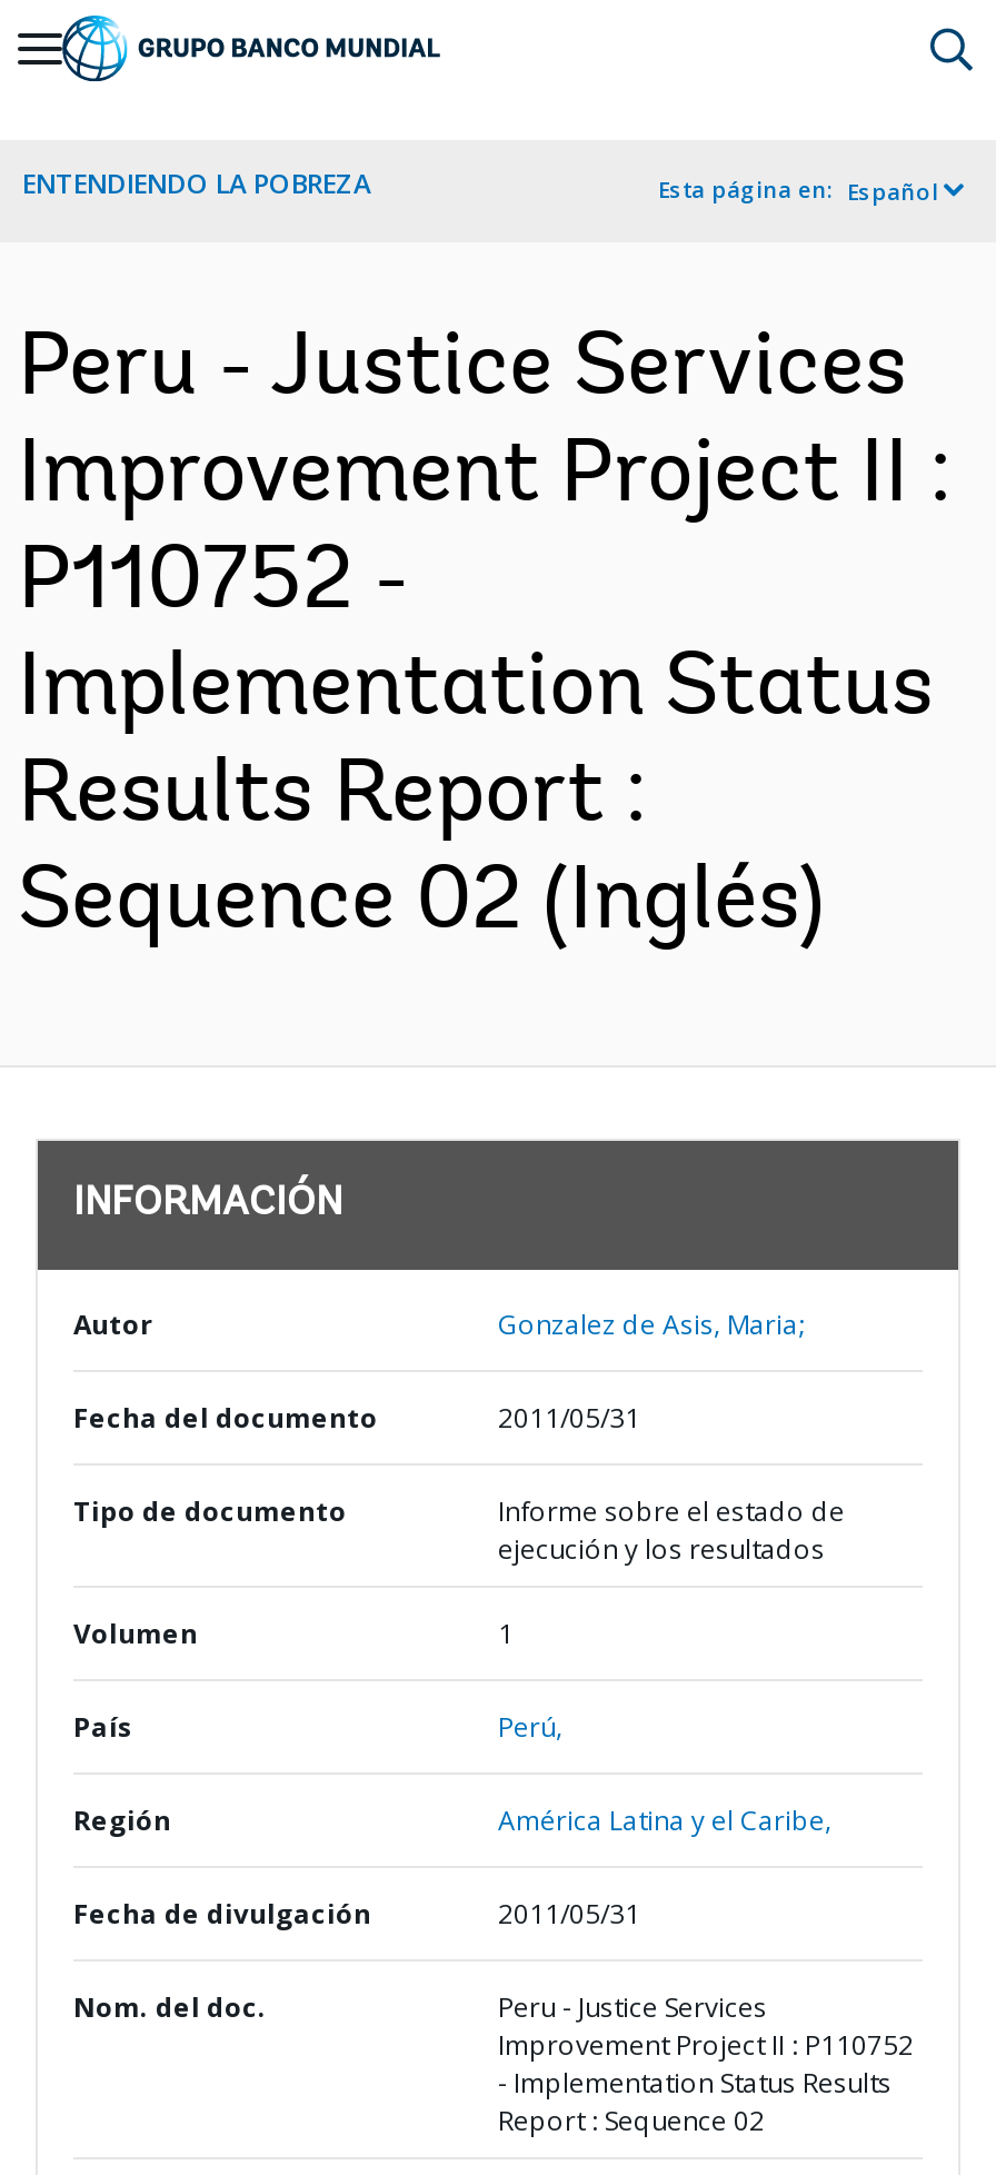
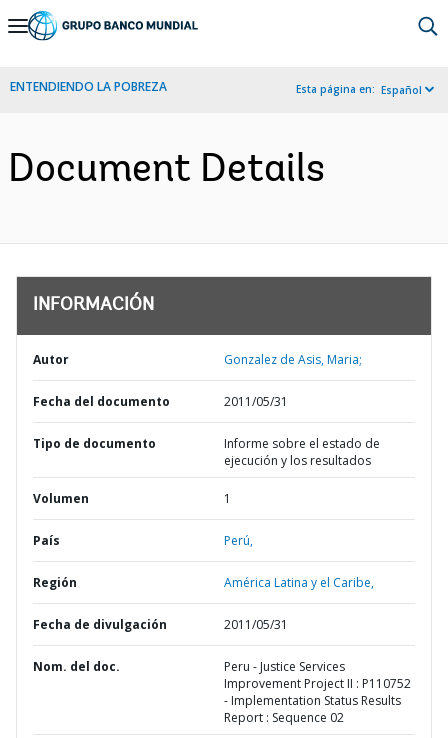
- Peru - Justice Services
- Improvement Project II :
- P110752 -
- Implementation Status
- Results Report :
- Sequence 02 (Inglés)
+ Document Details
